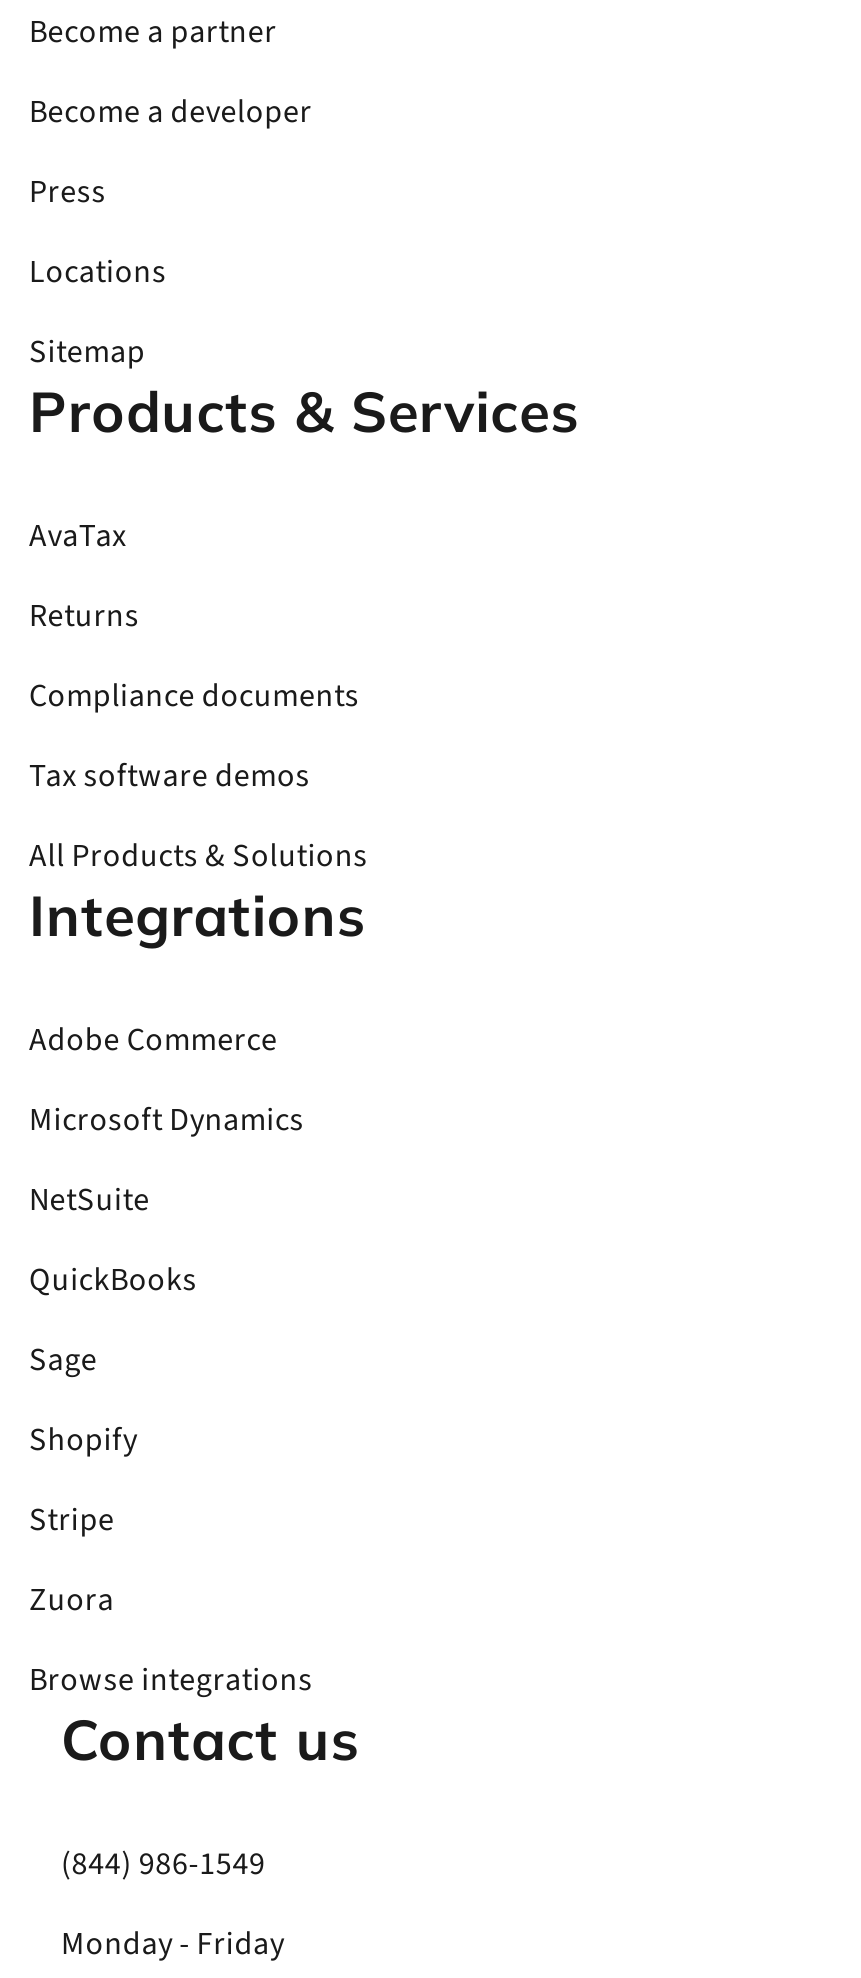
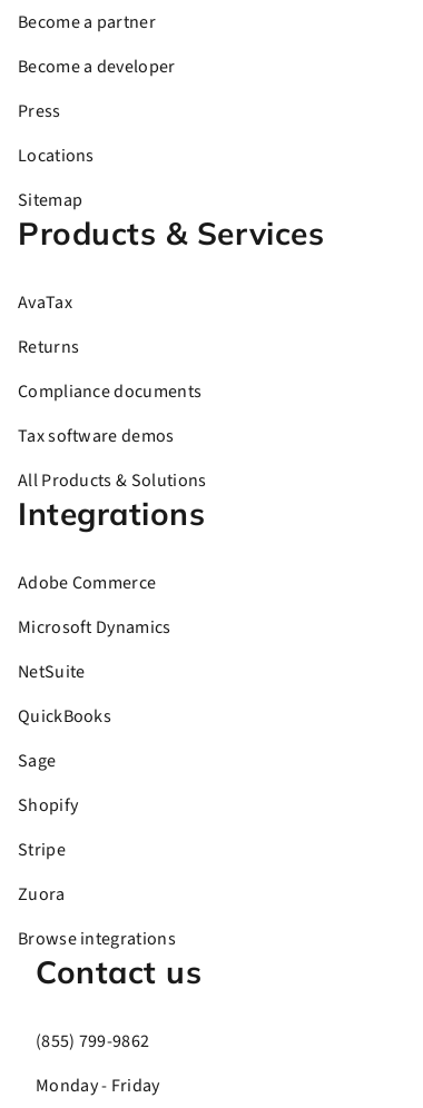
- (844) 986-1549
+ (855) 799-9862
